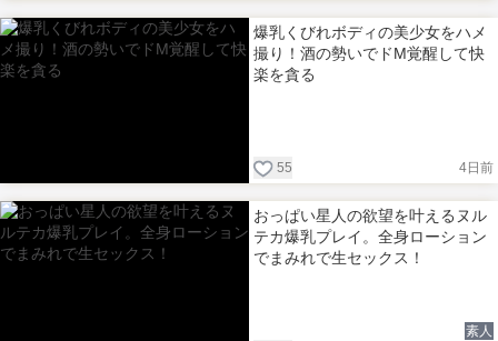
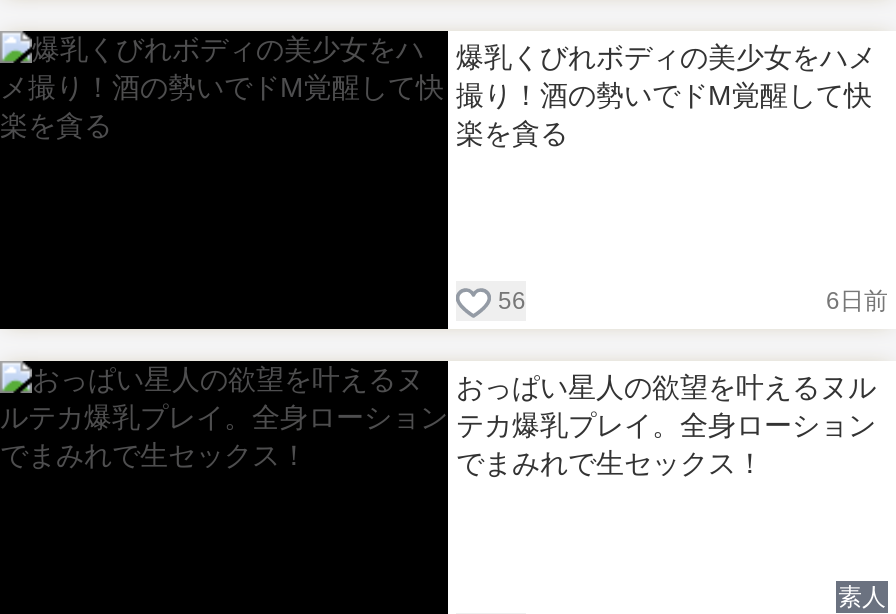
- 55
+ 56

- 4日前
+ 6日前
